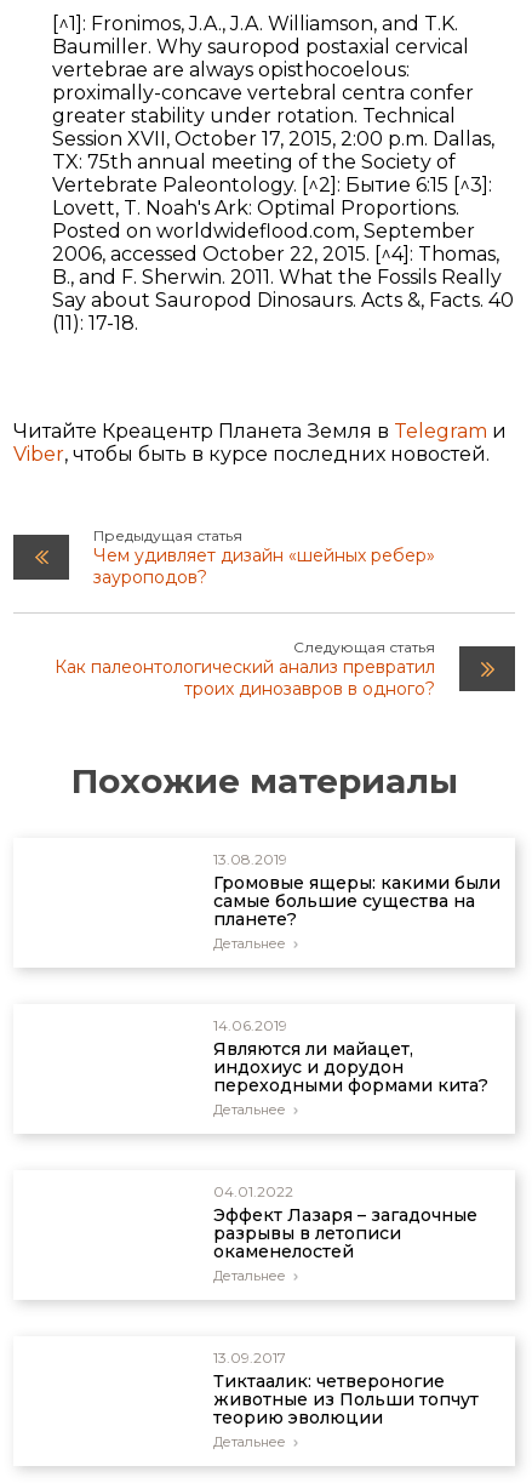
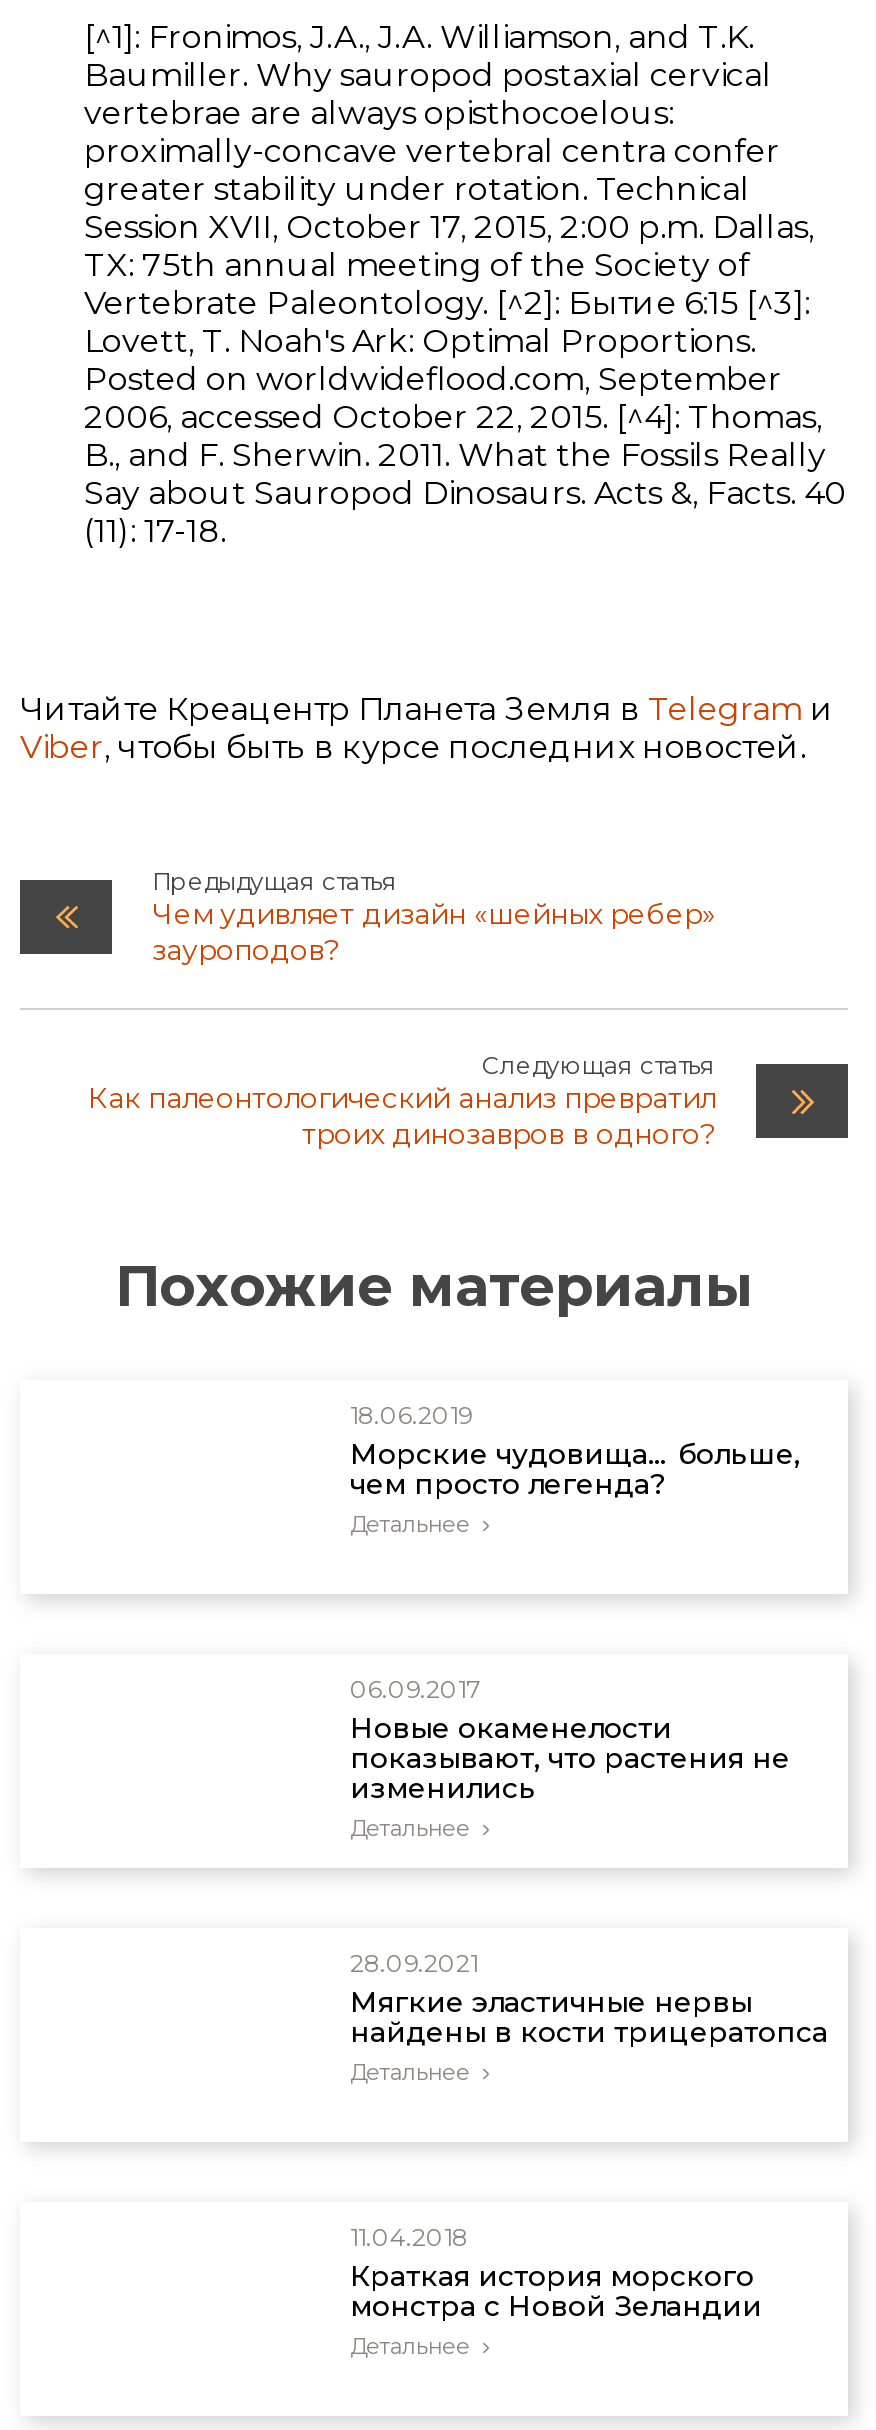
- 13.08.2019
- Громовые ящеры: какими были
- самые большие существа на
- планете?
+ 18.06.2019
+ Морские чудовища… больше,
+ чем просто легенда?

- 14.06.2019
- Являются ли майацет,
- индохиус и дорудон
- переходными формами кита?
+ 06.09.2017
+ Новые окаменелости
+ показывают, что растения не
+ изменились

- 04.01.2022
- Эффект Лазаря – загадочные
- разрывы в летописи
- окаменелостей
+ 28.09.2021
+ Мягкие эластичные нервы
+ найдены в кости трицератопса

- 13.09.2017
- Тиктаалик: четвероногие
- животные из Польши топчут
- теорию эволюции
+ 11.04.2018
+ Краткая история морского
+ монстра с Новой Зеландии
